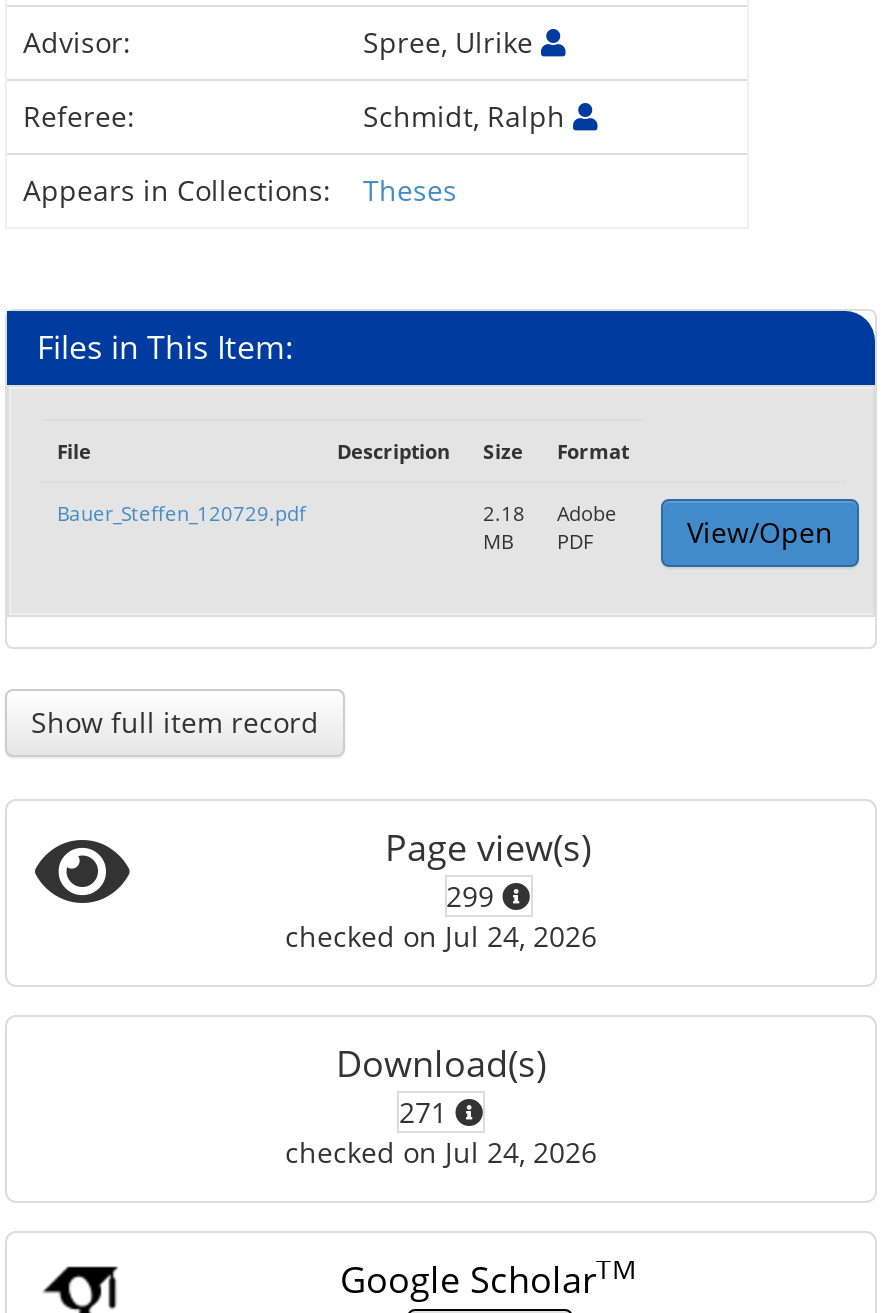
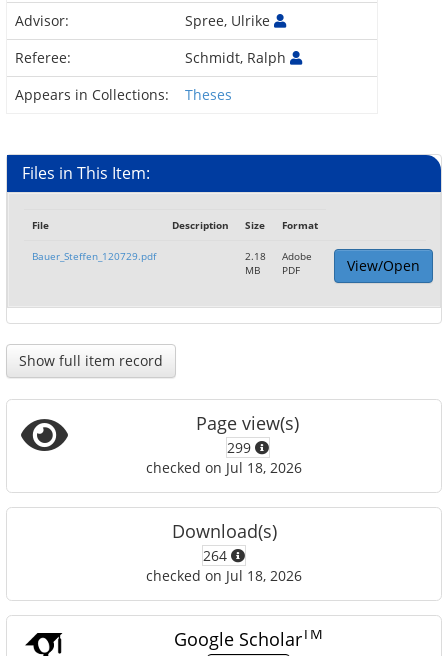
- checked on Jul 24, 2026
+ checked on Jul 18, 2026

- 271
+ 264

- checked on Jul 24, 2026
+ checked on Jul 18, 2026
